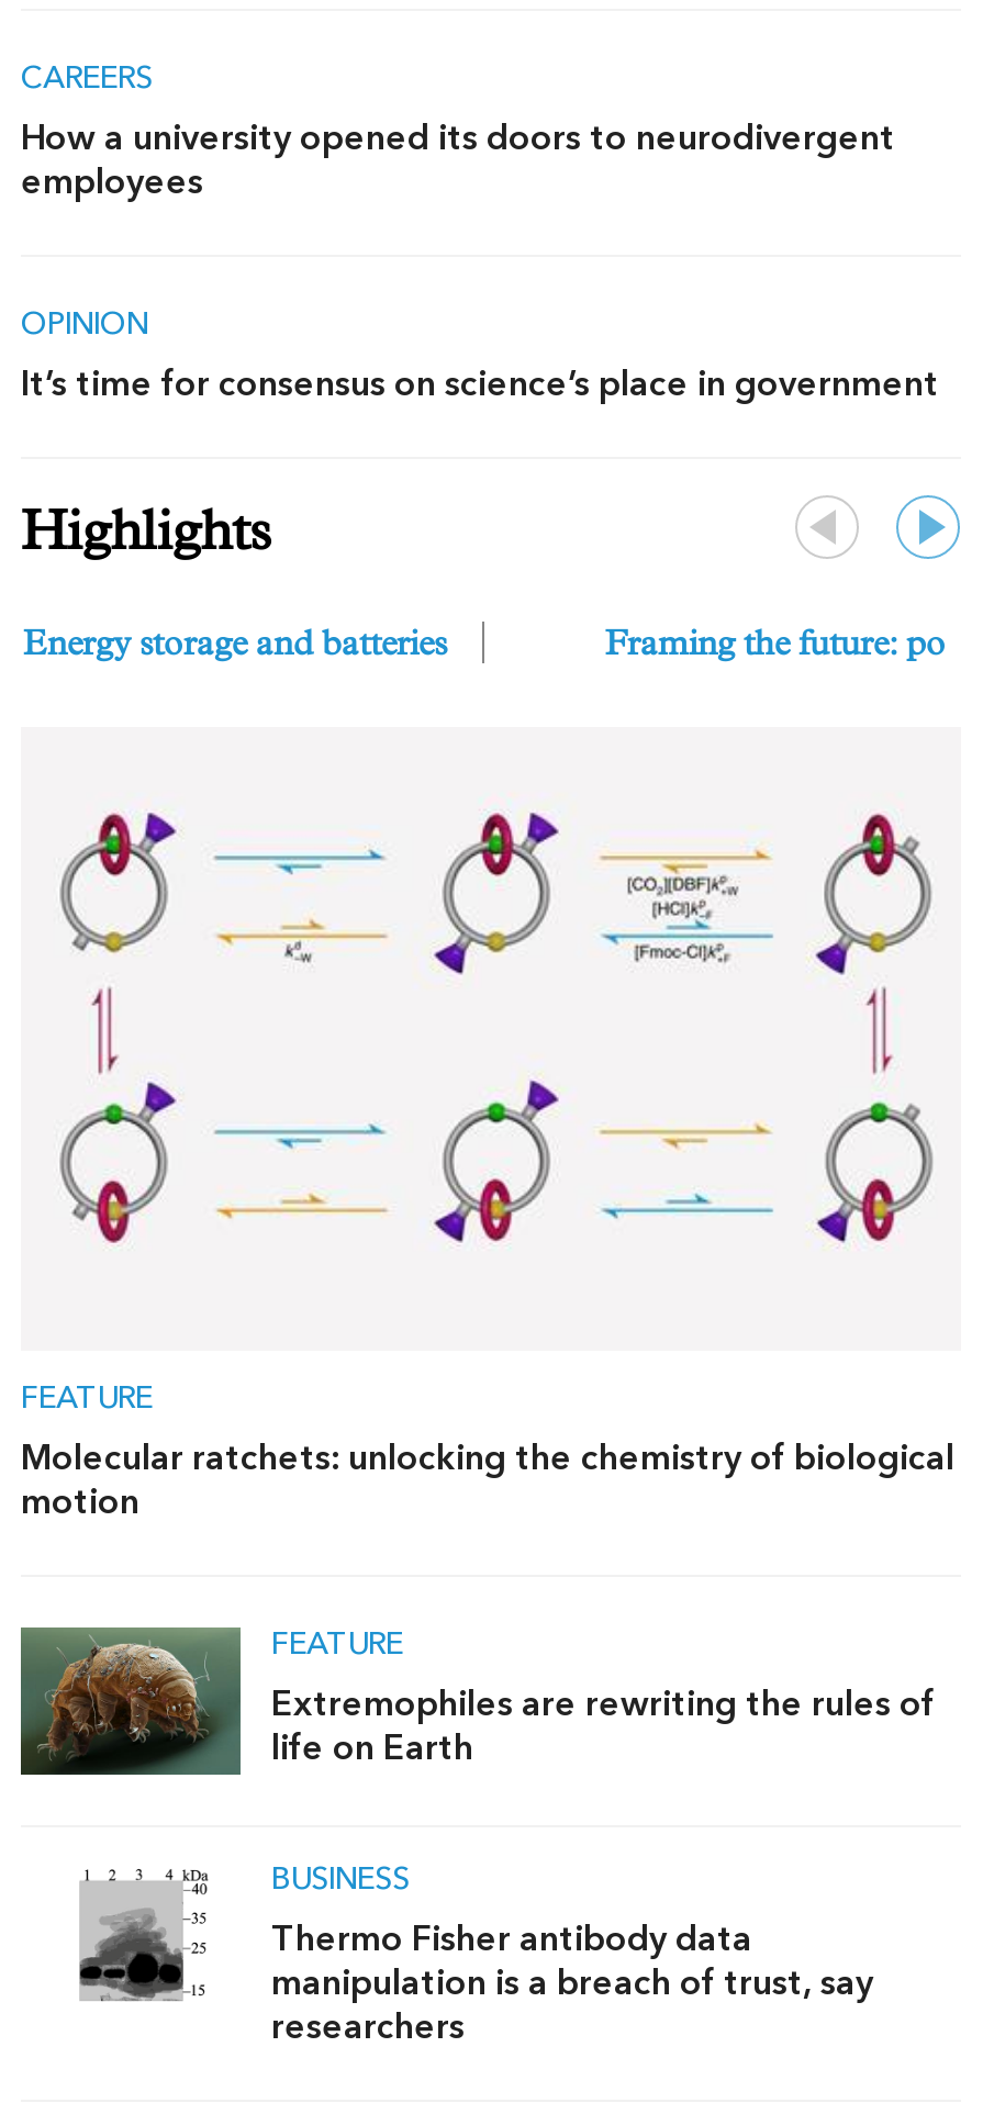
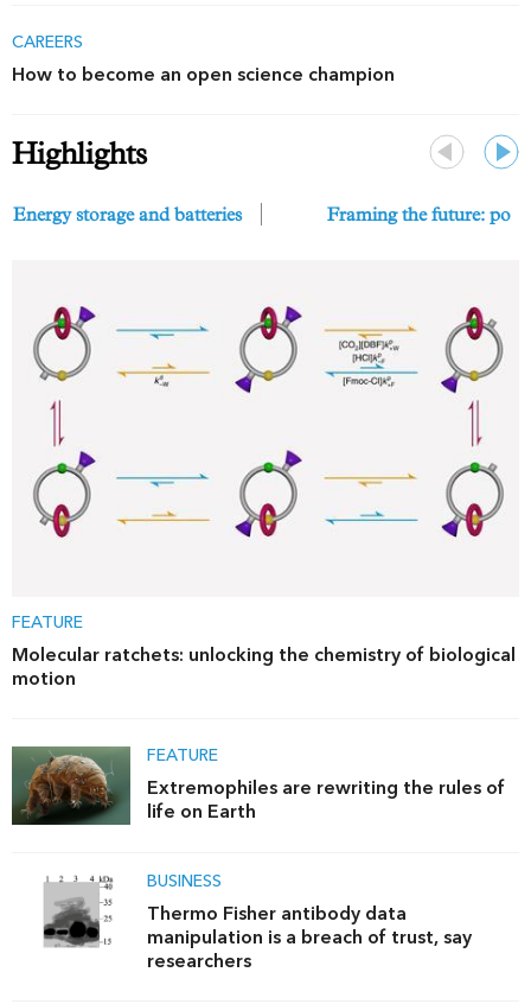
- How a university opened its doors to neurodivergent
- employees
- OPINION
- It’s time for consensus on science’s place in government
+ How to become an open science champion
